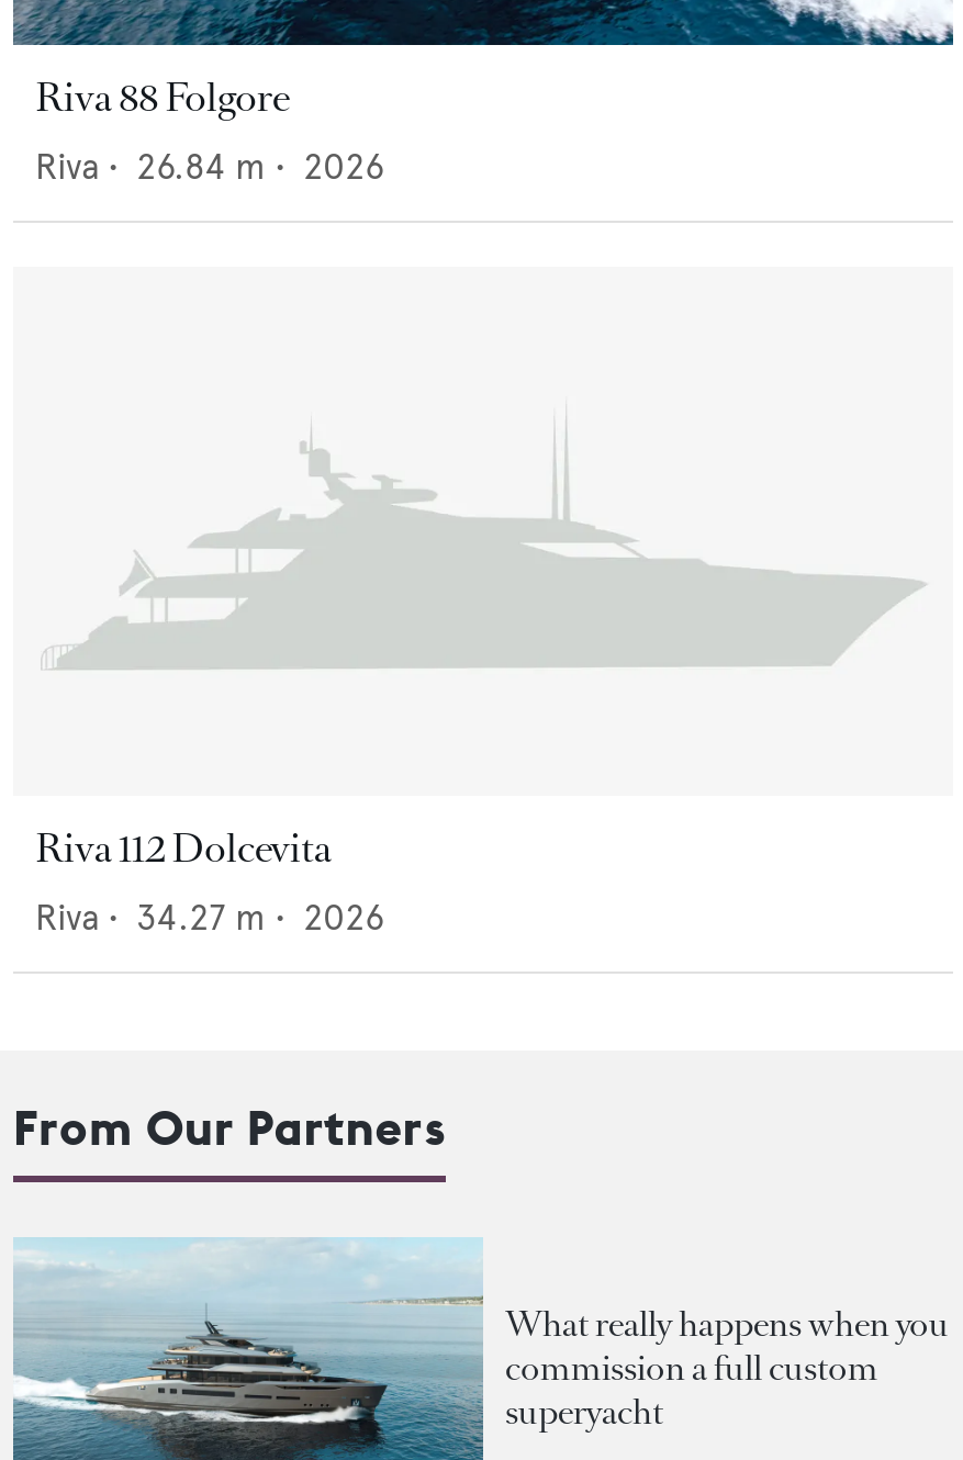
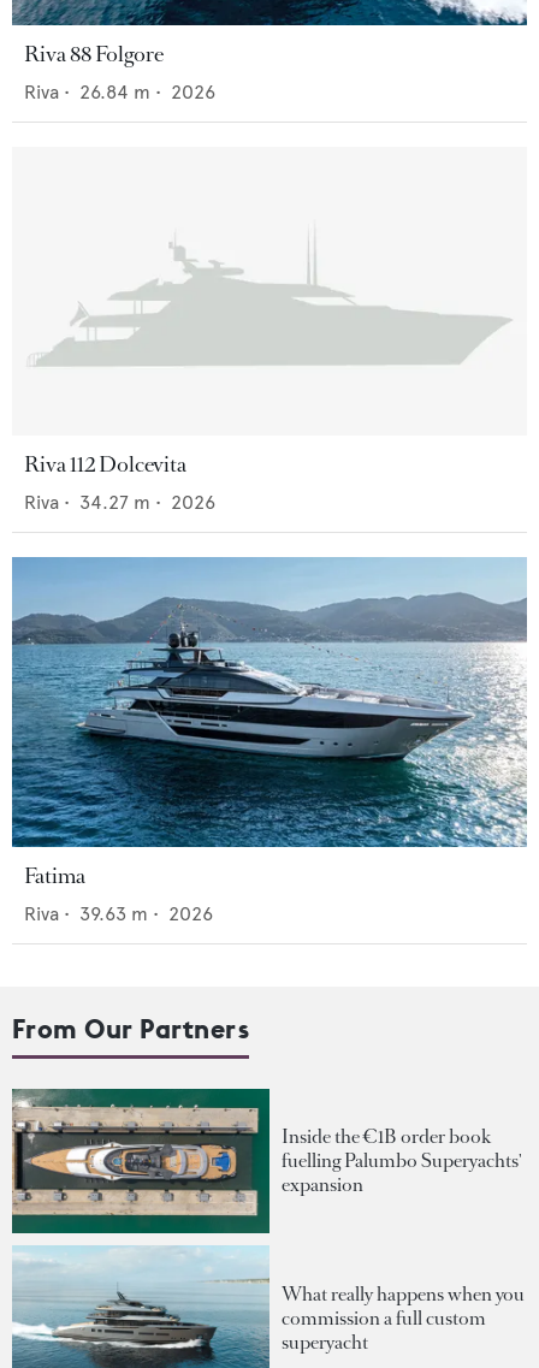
+ [image]
+ Fatima
+ Riva • 39.63 m • 2026

+ [image]
+ Inside the €1B order book
+ fuelling Palumbo Superyachts'
+ expansion
